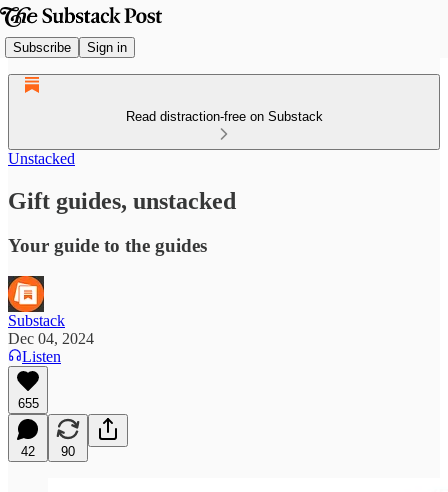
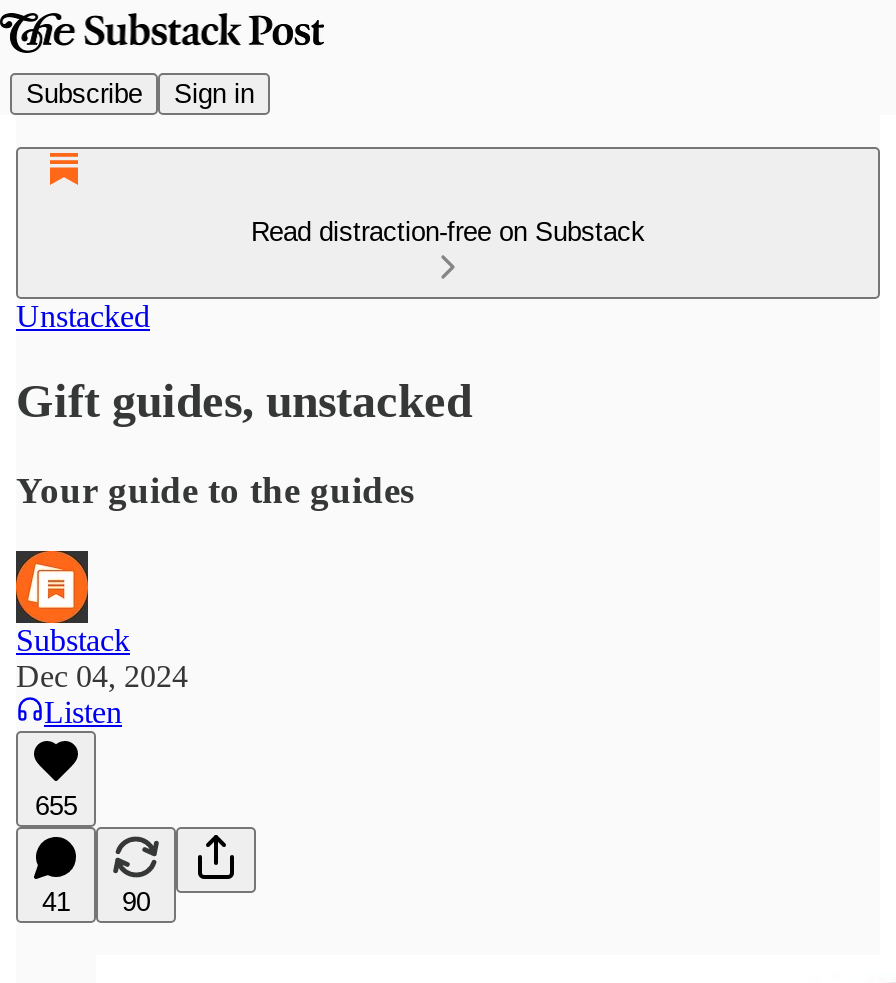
- 42 90
+ 41 90
